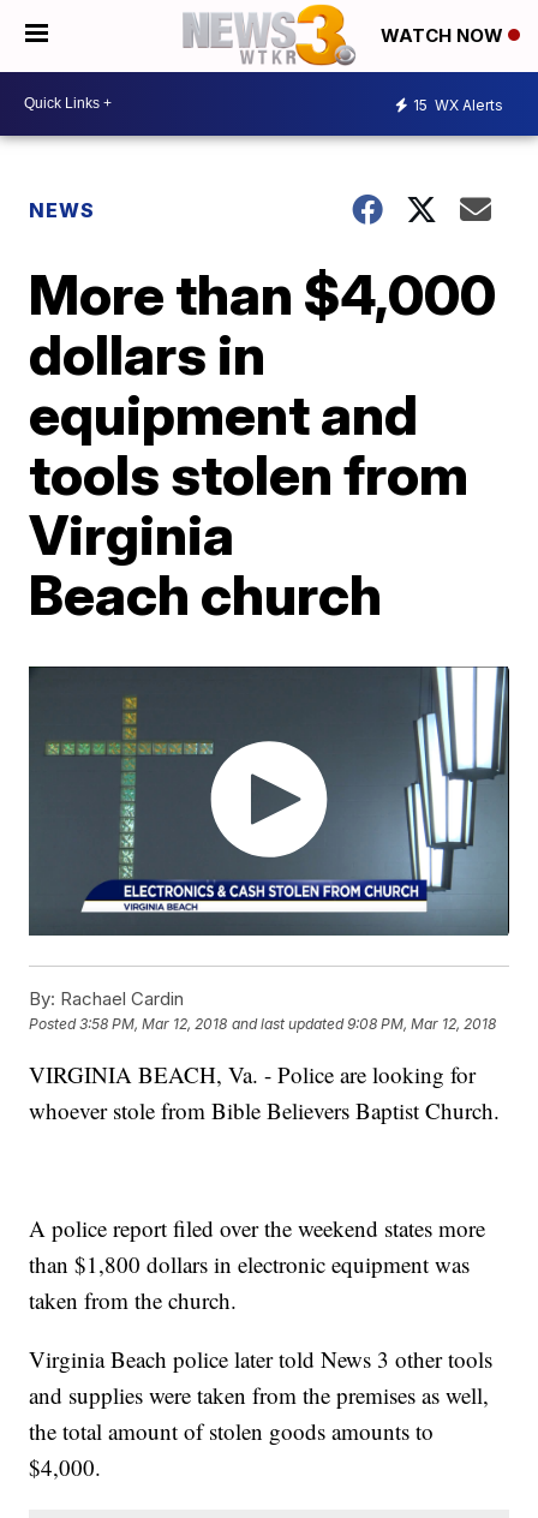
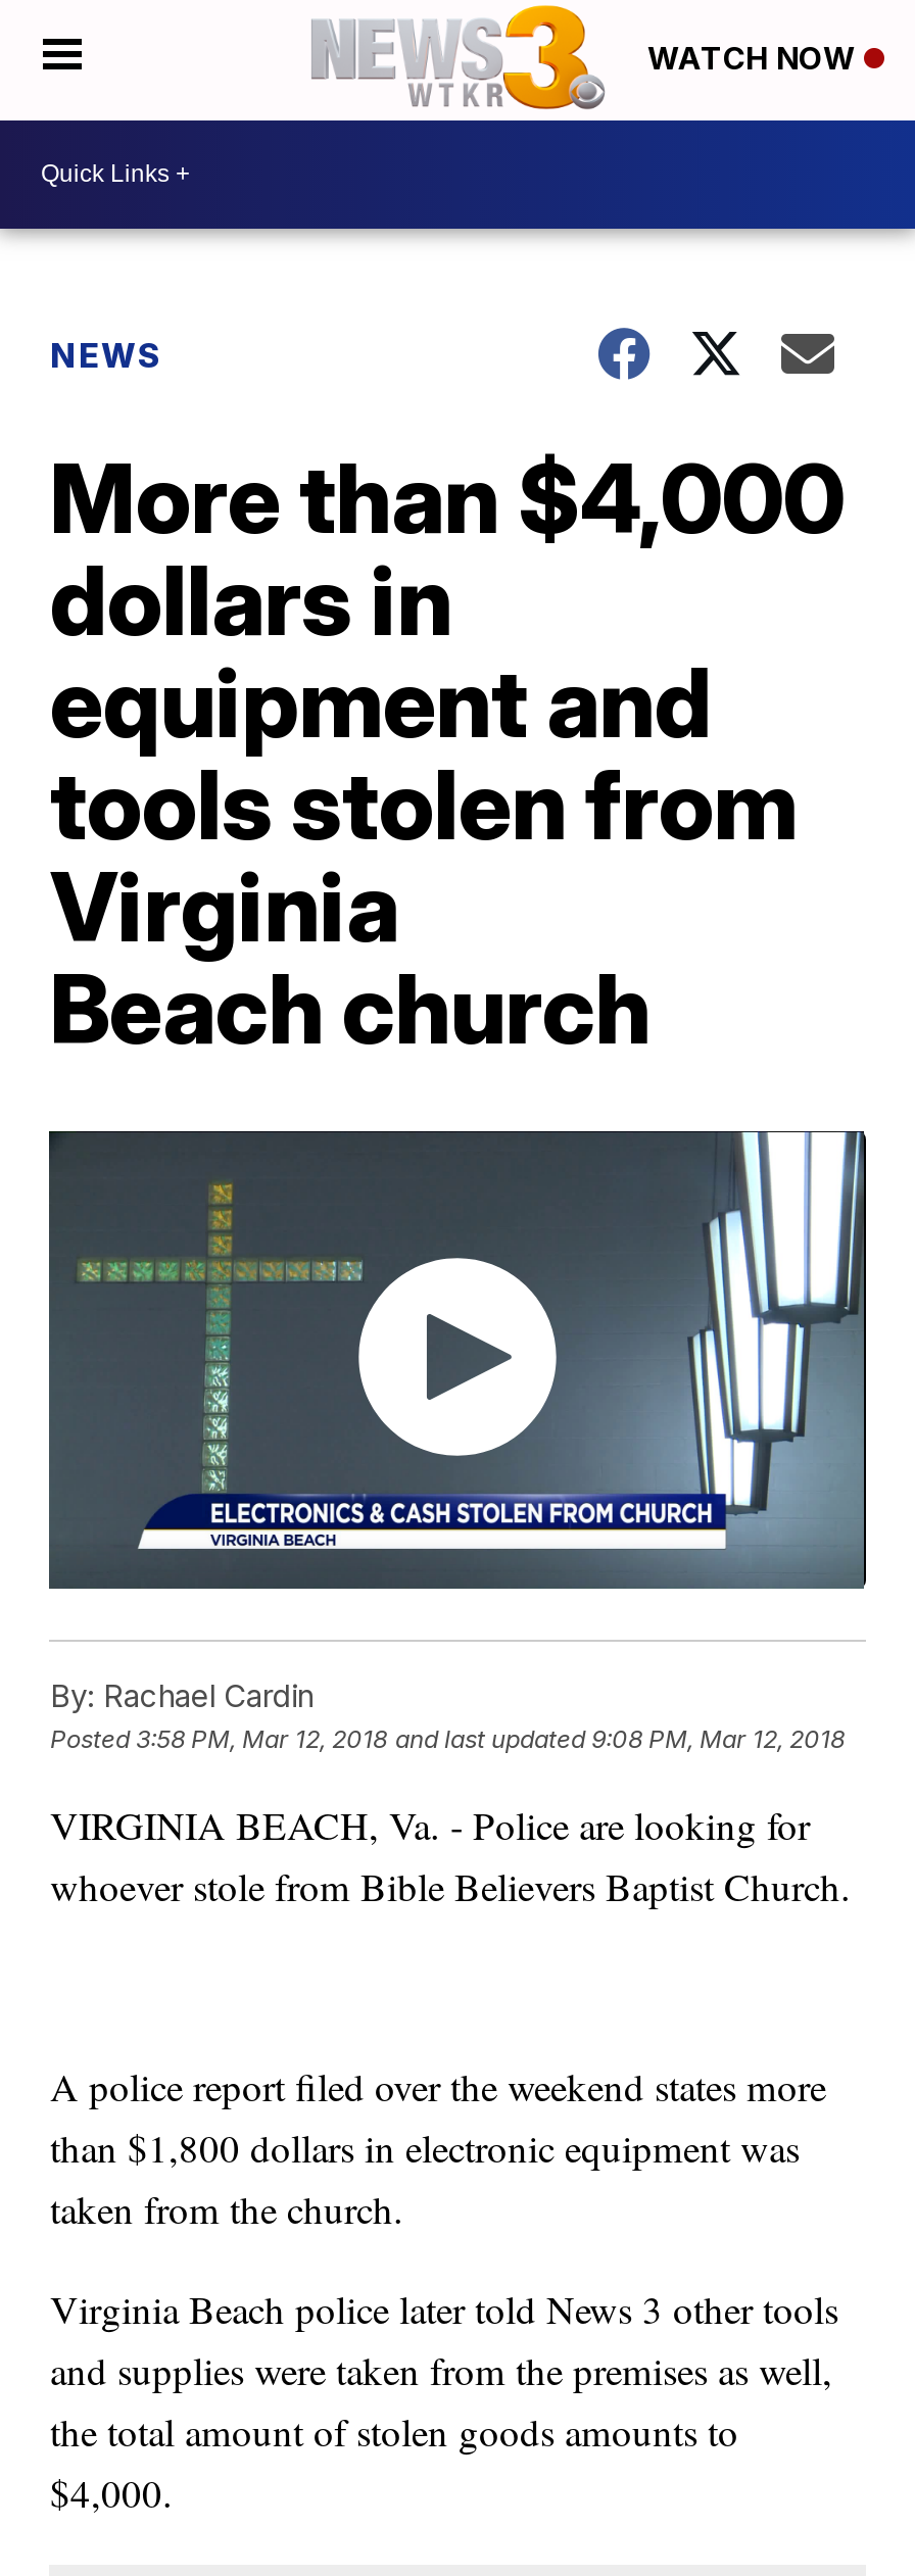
- 15 WX Alerts
